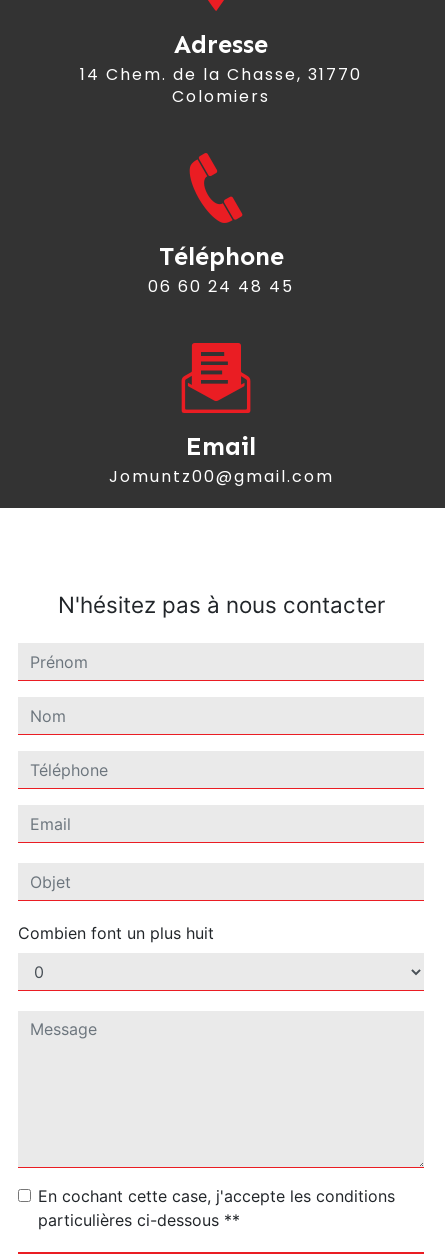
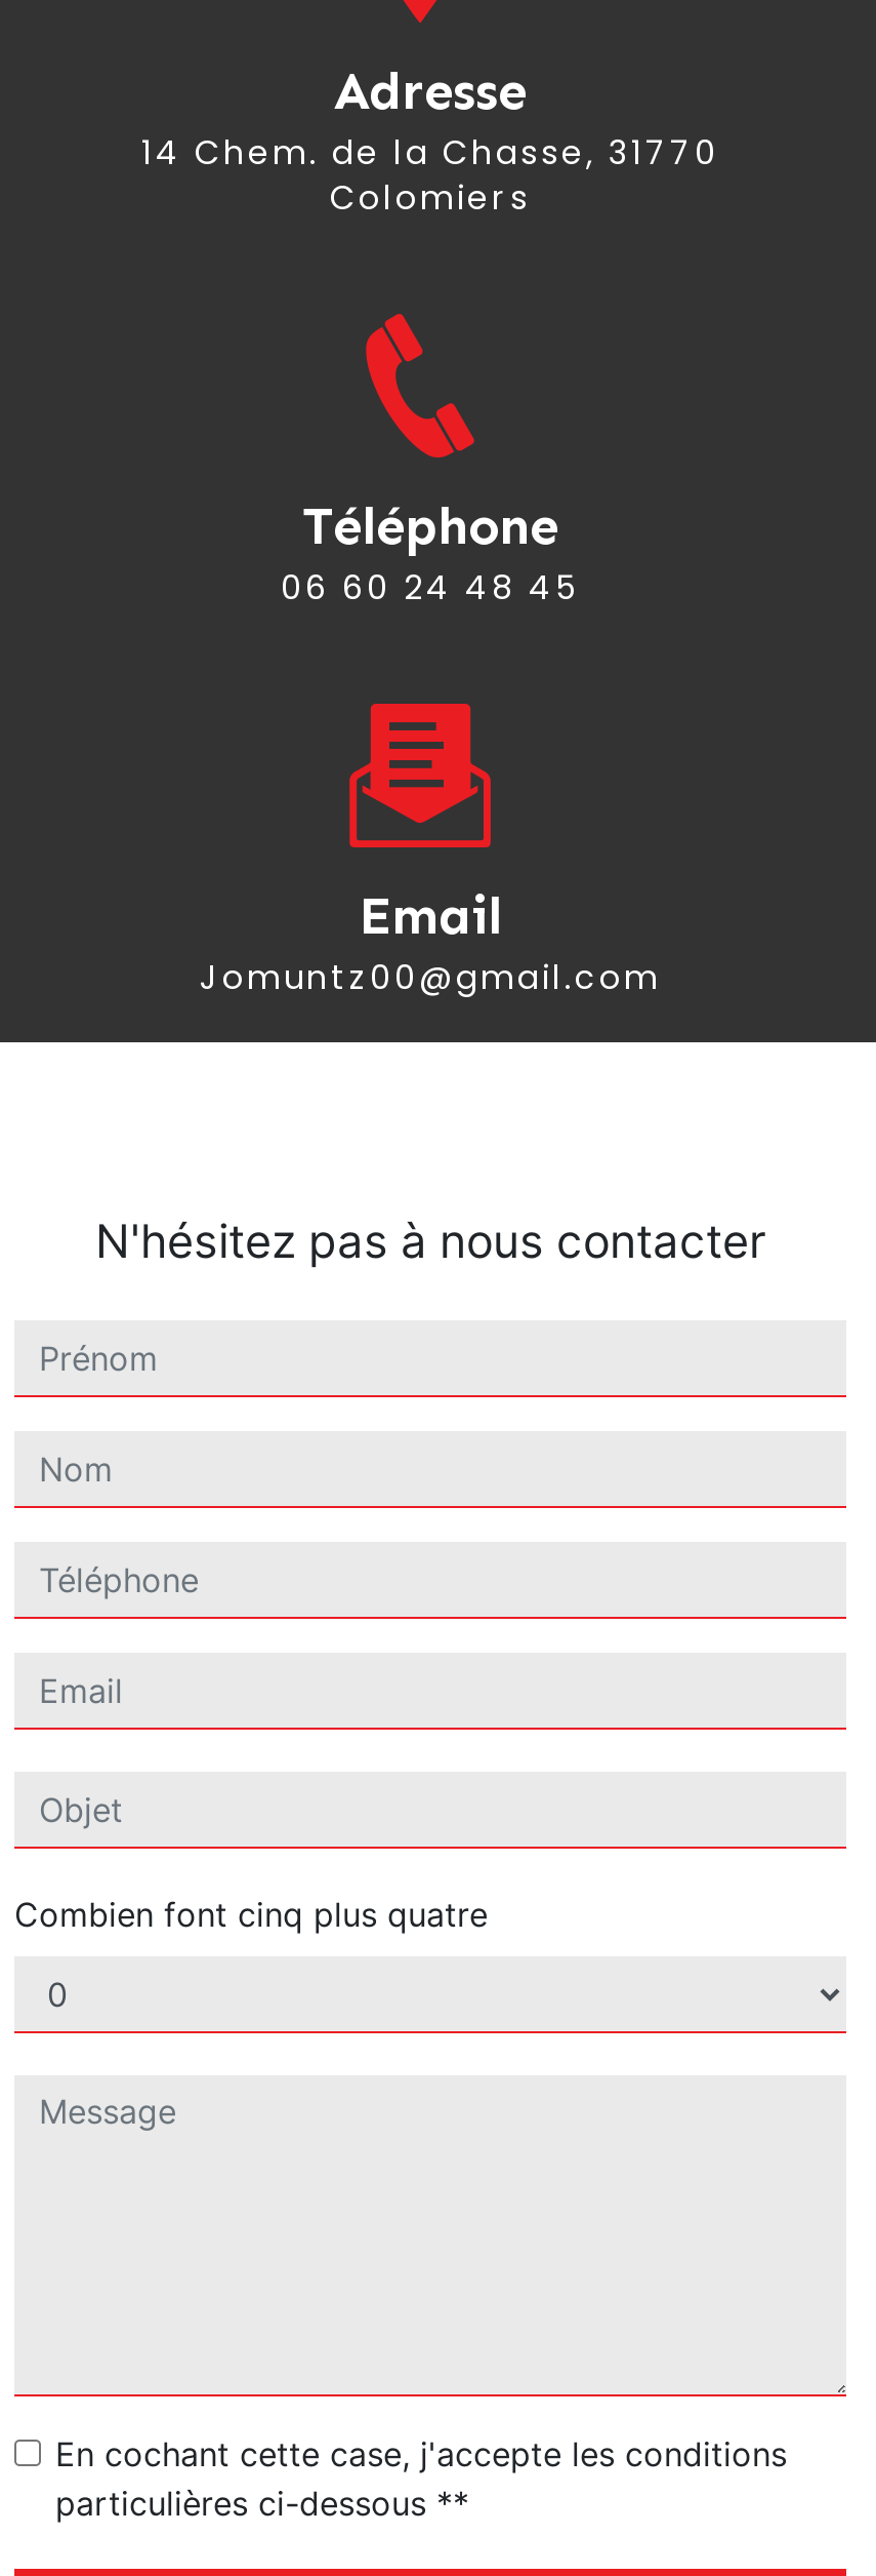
- Combien font un plus huit
+ Combien font cinq plus quatre
